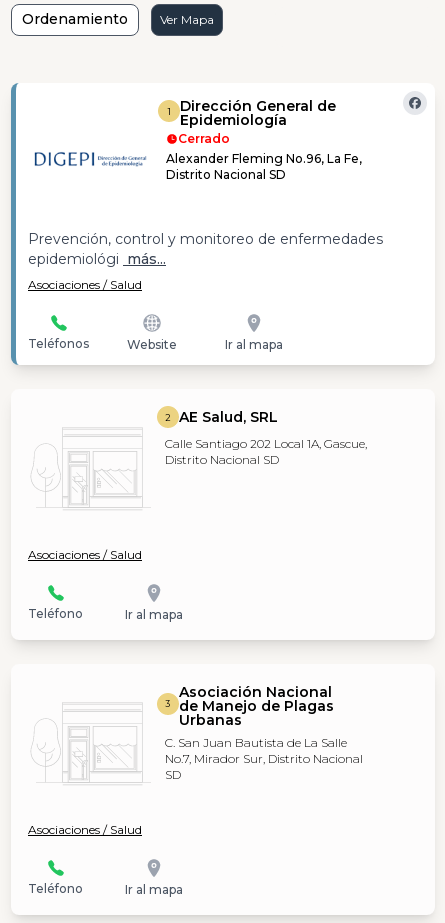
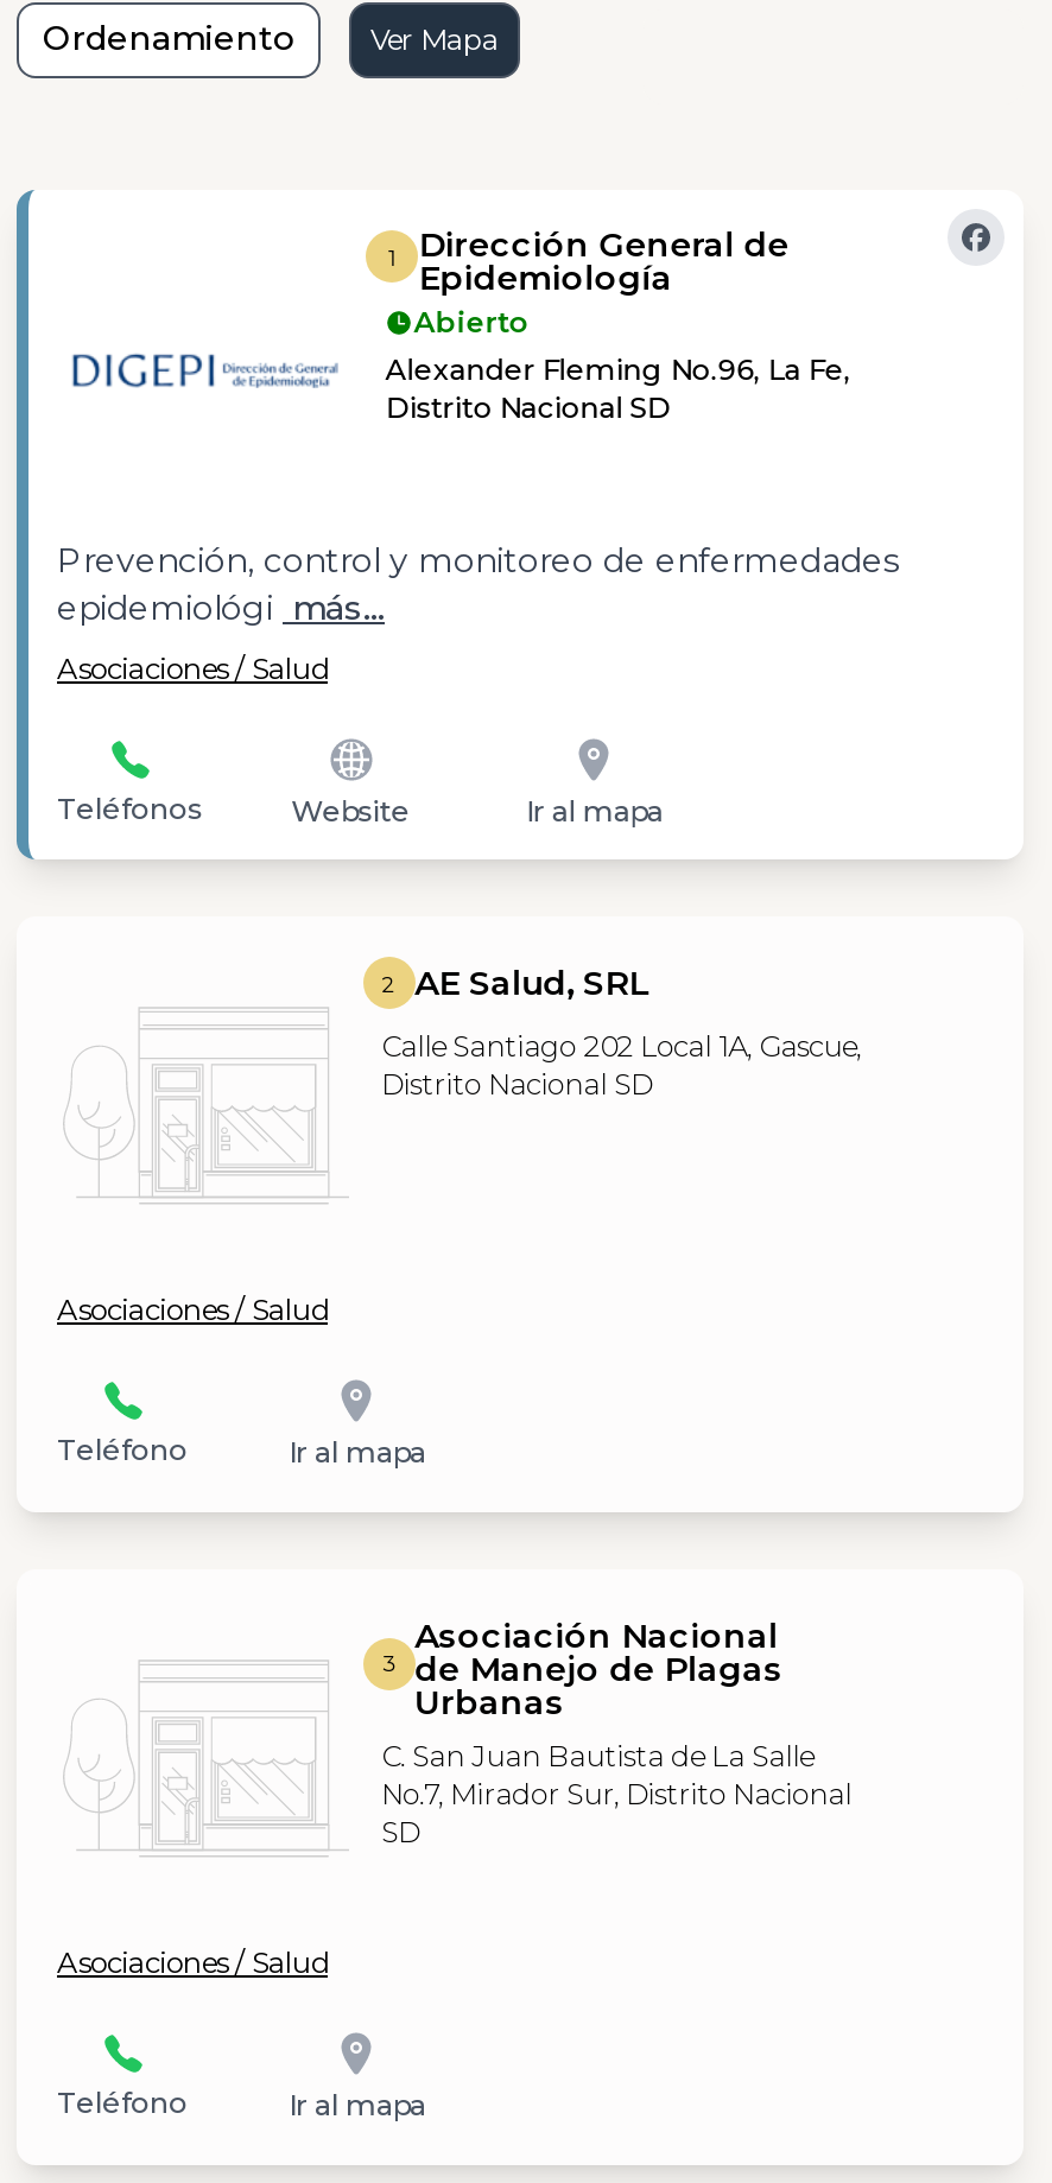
- Cerrado
+ Abierto
